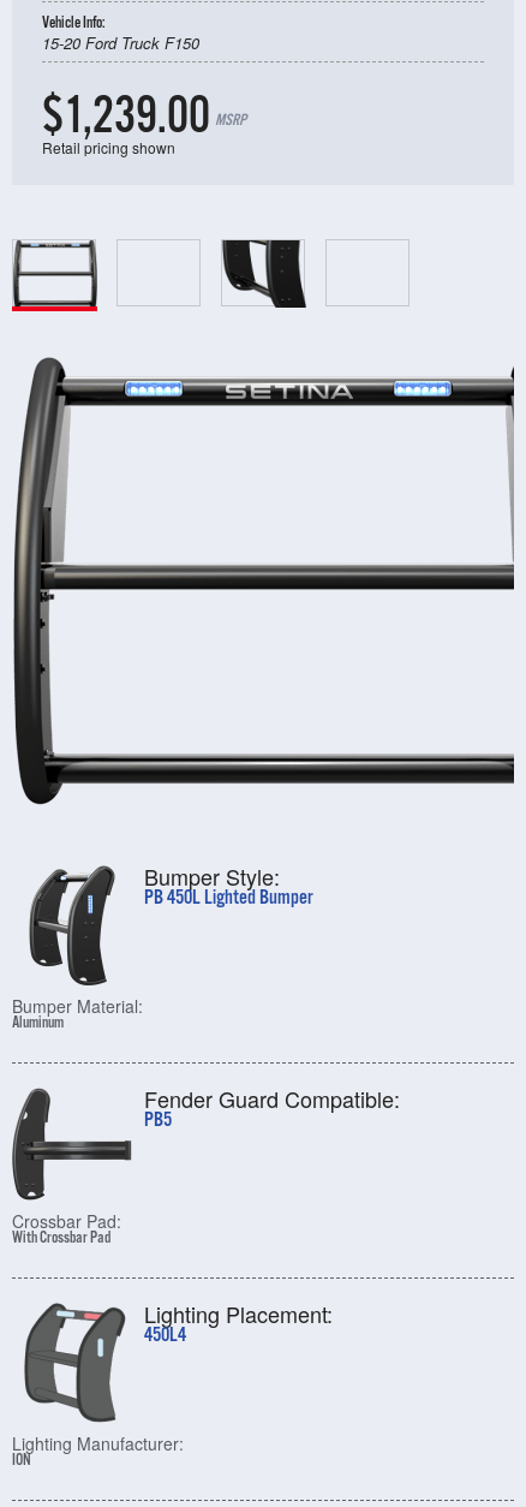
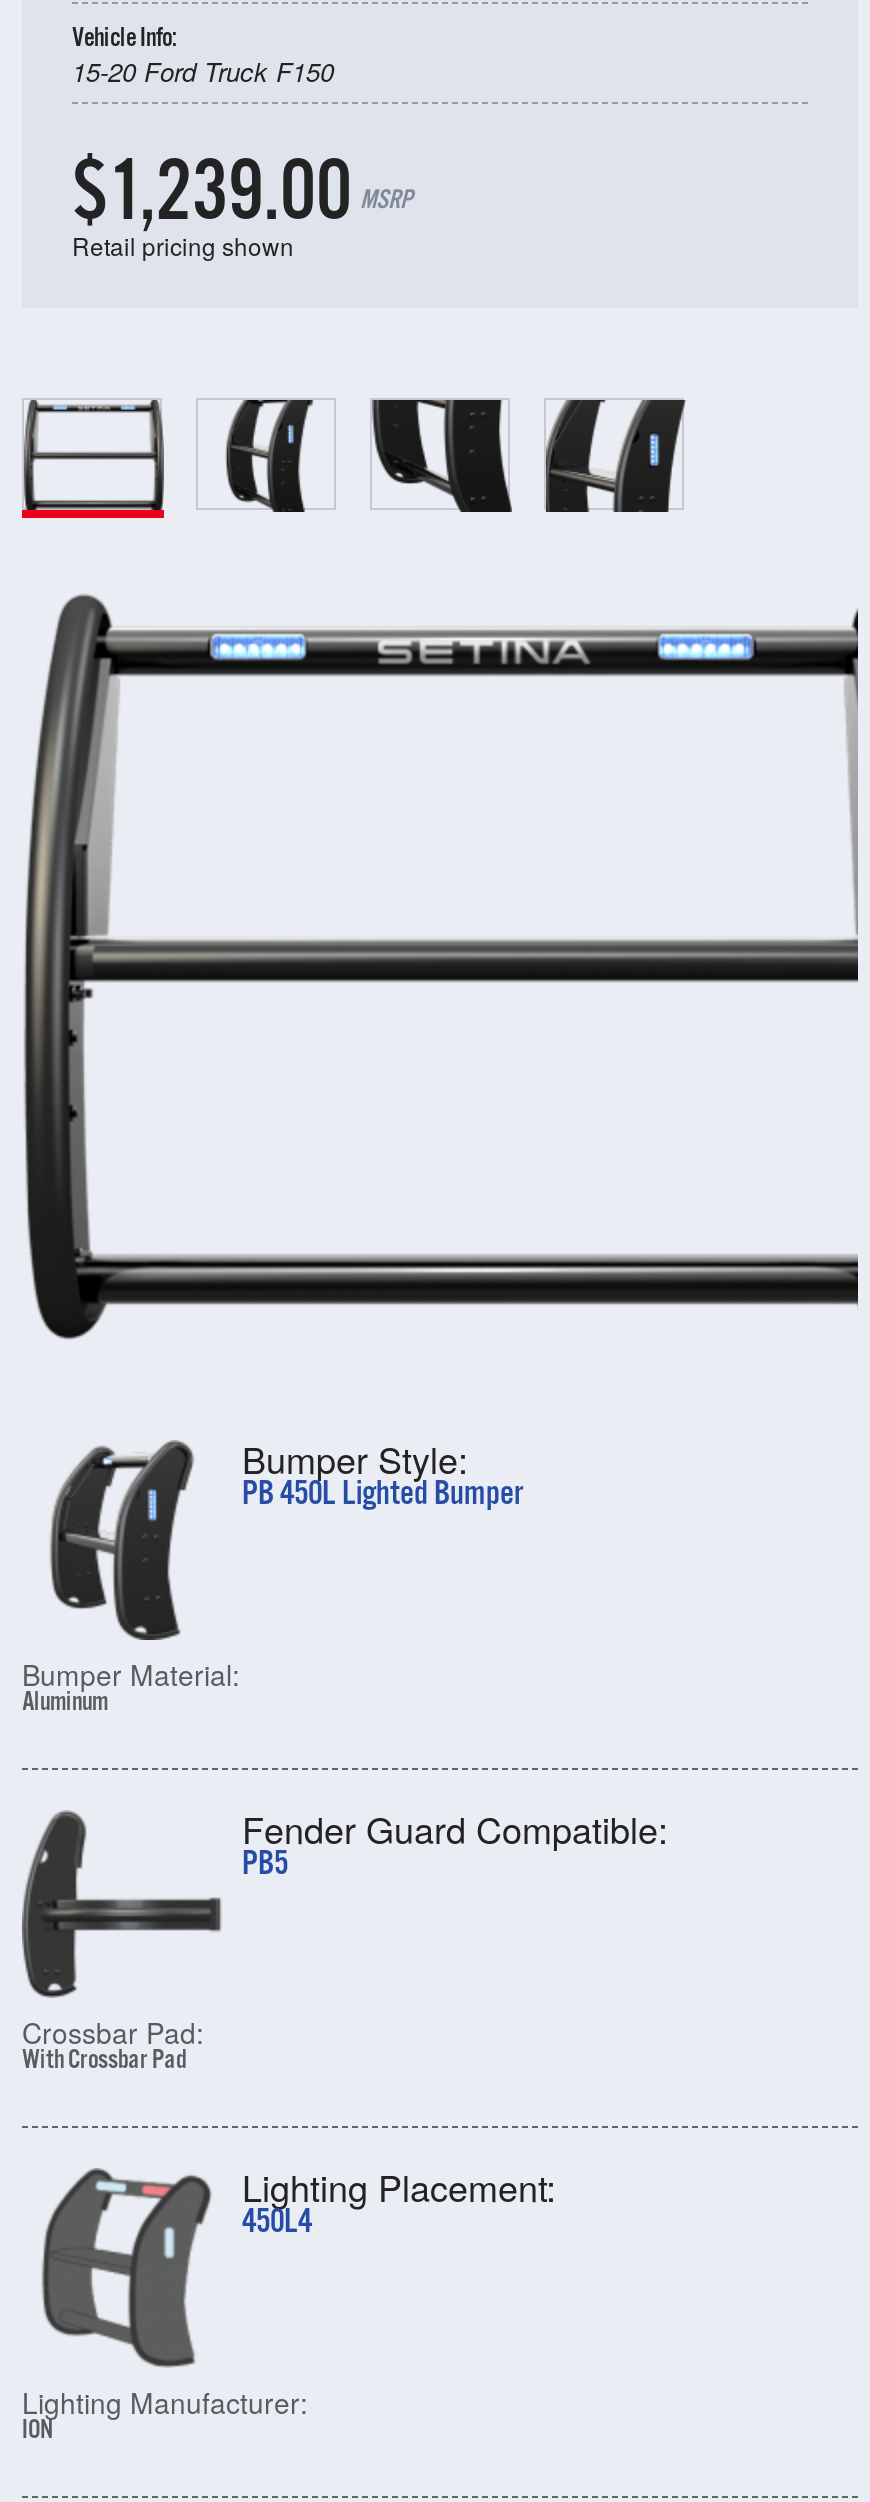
+ [image]

+ [image]
